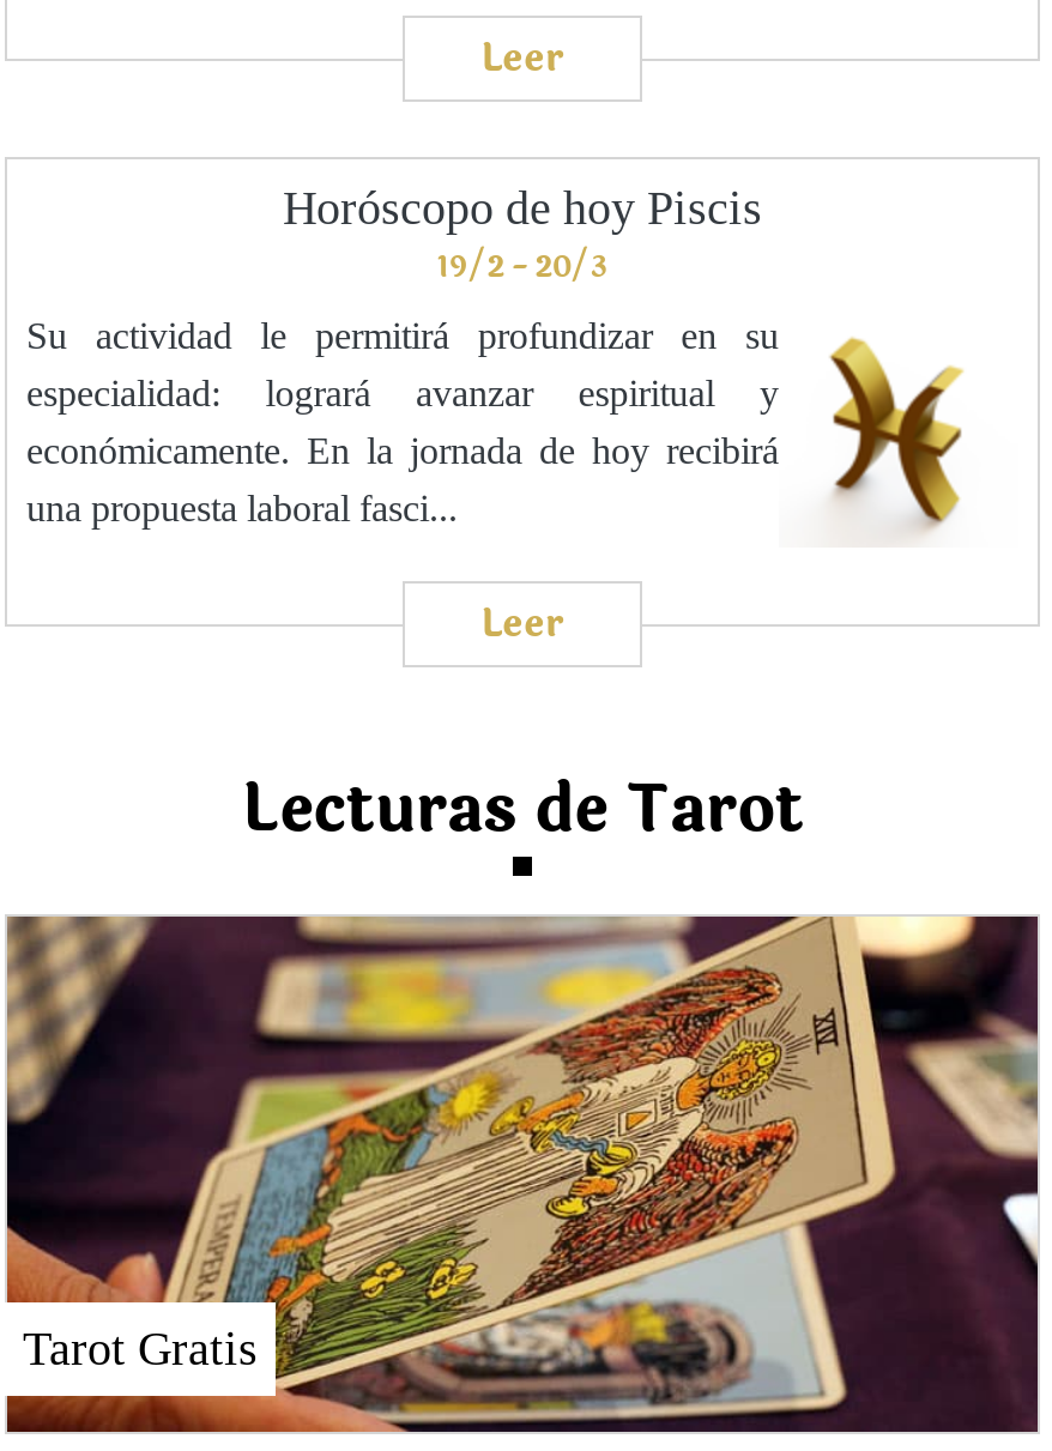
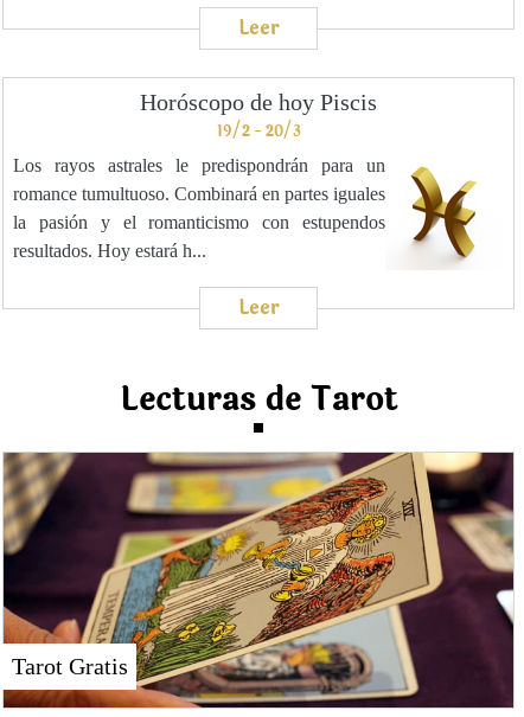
- Su actividad le permitirá profundizar en su
- especialidad: logrará avanzar espiritual y
- económicamente. En la jornada de hoy recibirá
- una propuesta laboral fasci...
+ Los rayos astrales le predispondrán para un
+ romance tumultuoso. Combinará en partes iguales
+ la pasión y el romanticismo con estupendos
+ resultados. Hoy estará h...
